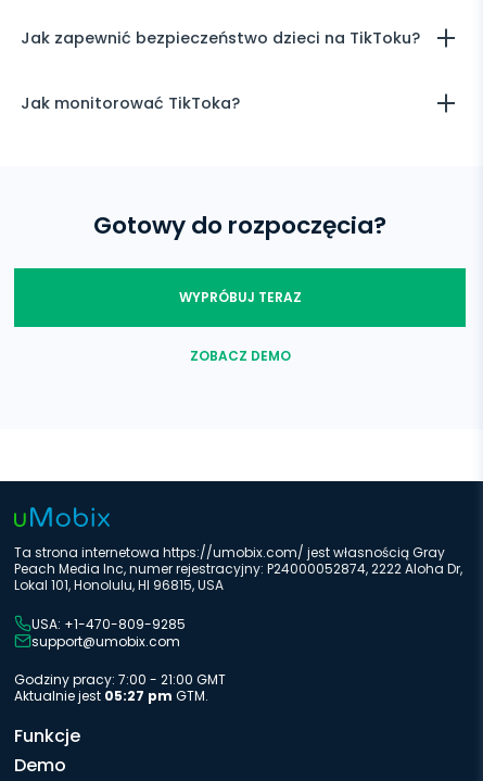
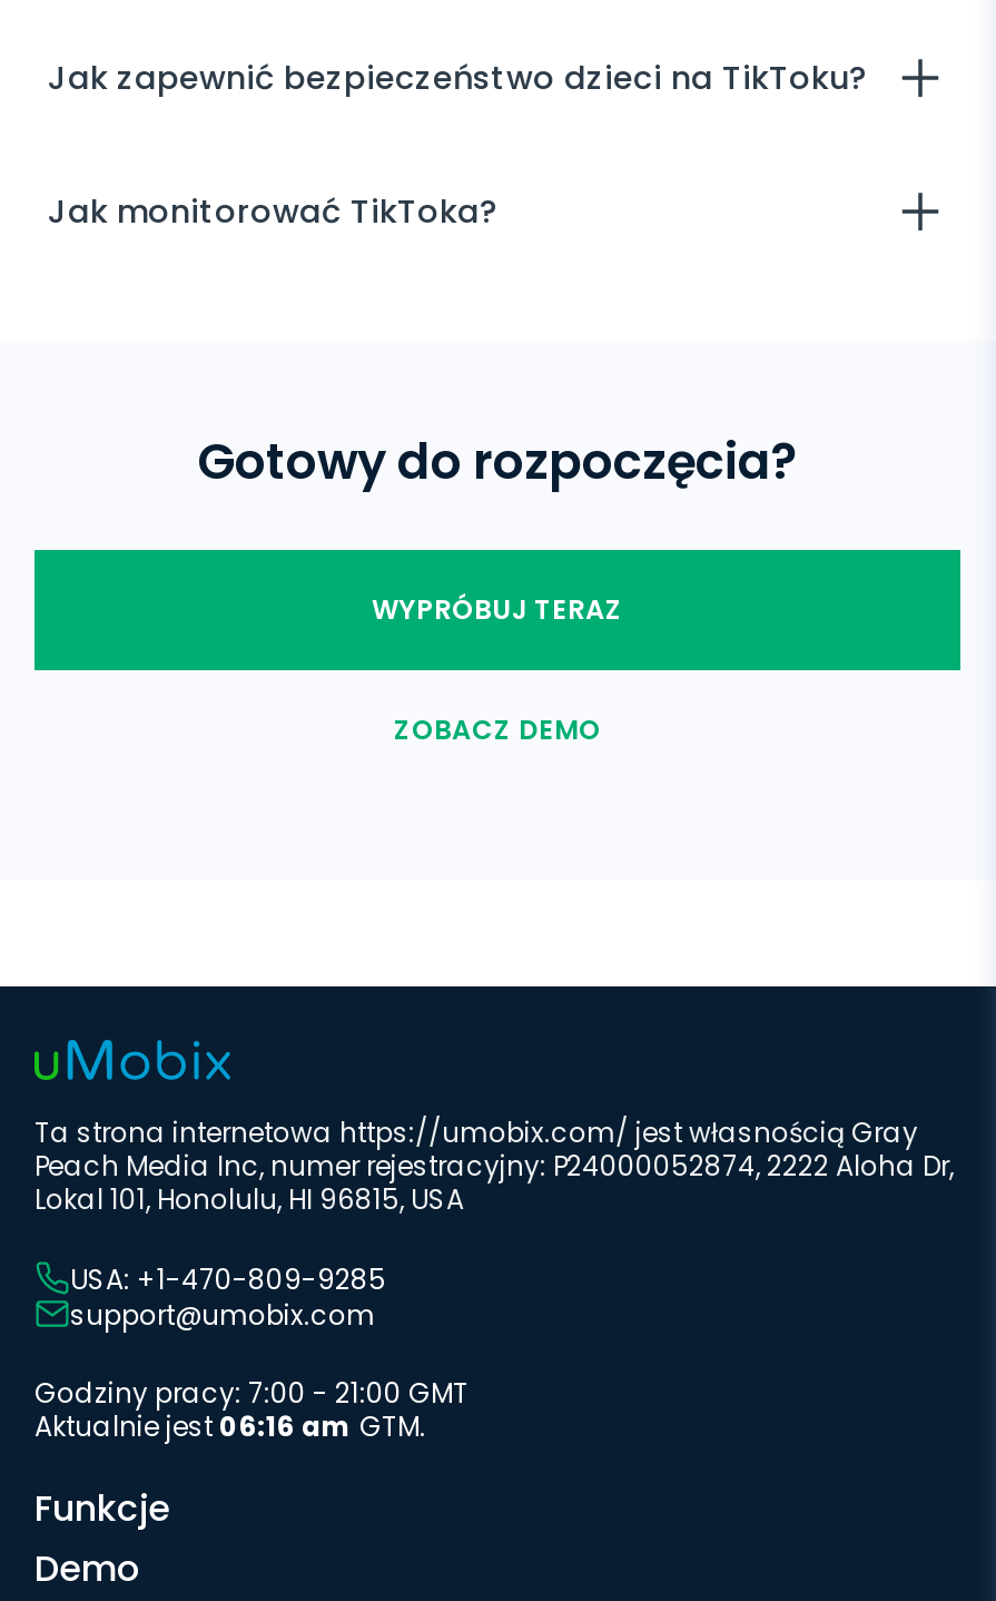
- Aktualnie jest 05:27 pm GTM.
+ Aktualnie jest 06:16 am GTM.
